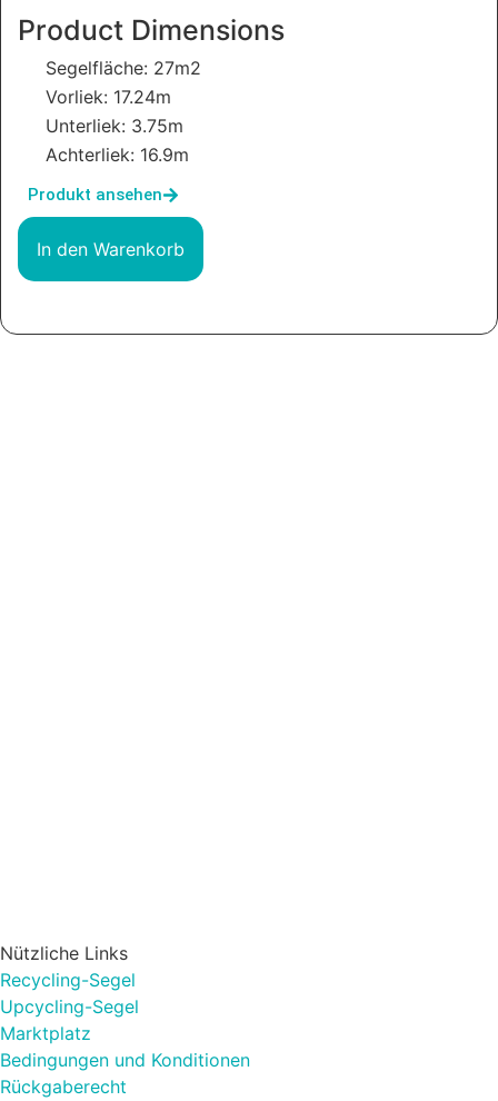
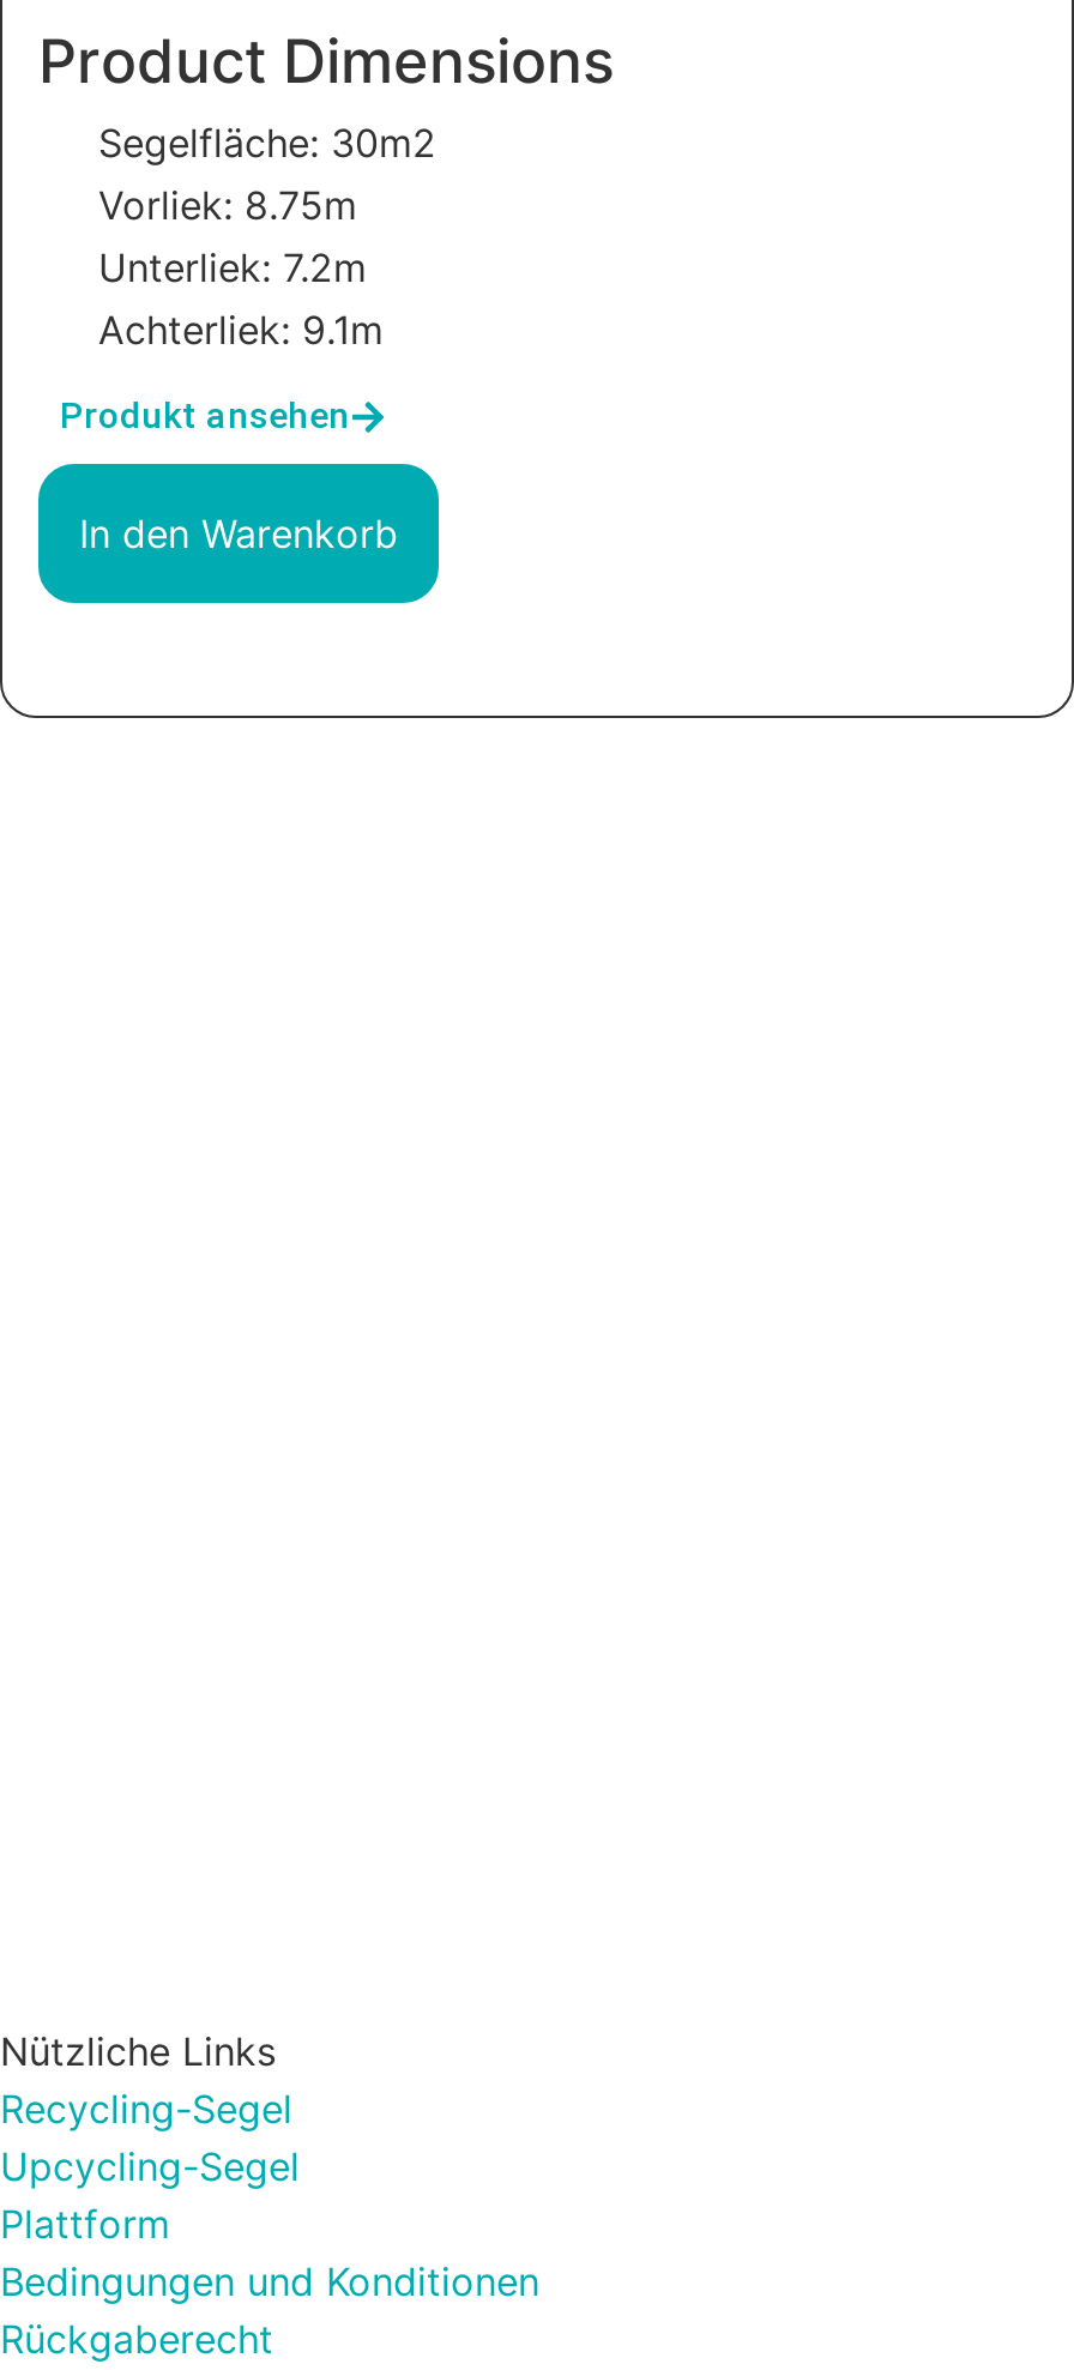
- Segelfläche: 27m2
+ Segelfläche: 30m2

- Vorliek: 17.24m
+ Vorliek: 8.75m

- Unterliek: 3.75m
+ Unterliek: 7.2m

- Achterliek: 16.9m
+ Achterliek: 9.1m

- Marktplatz
+ Plattform
